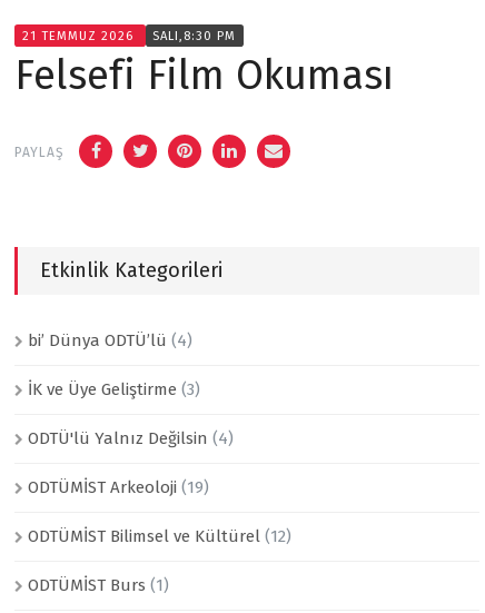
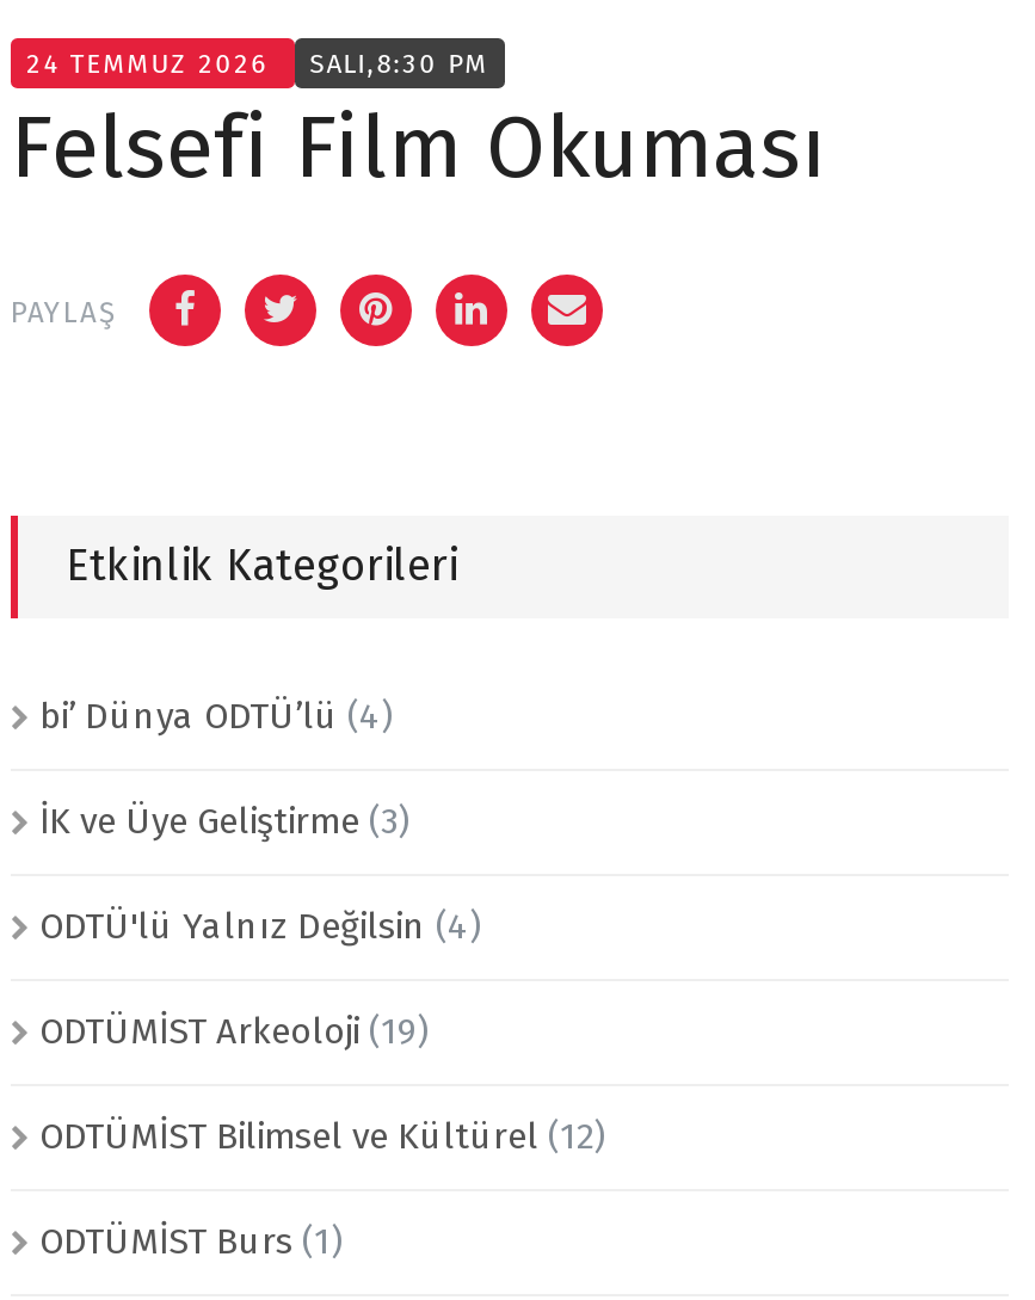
- 21 TEMMUZ 2026 SALI,8:30 PM
+ 24 TEMMUZ 2026 SALI,8:30 PM
